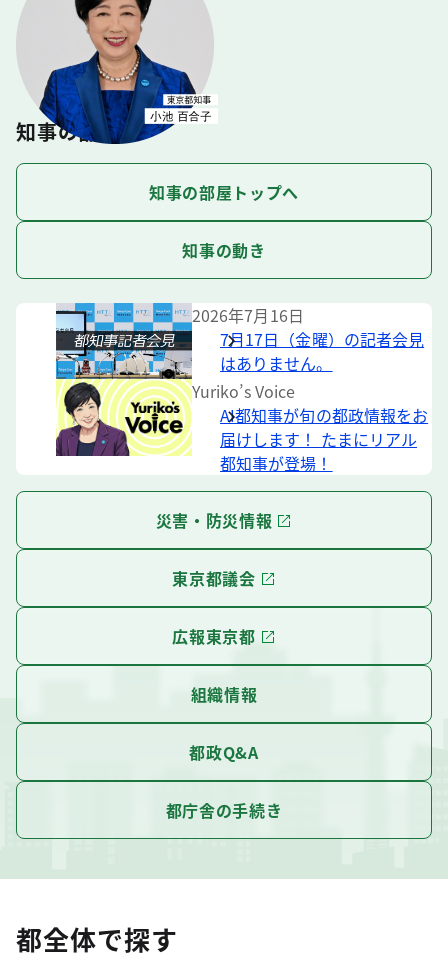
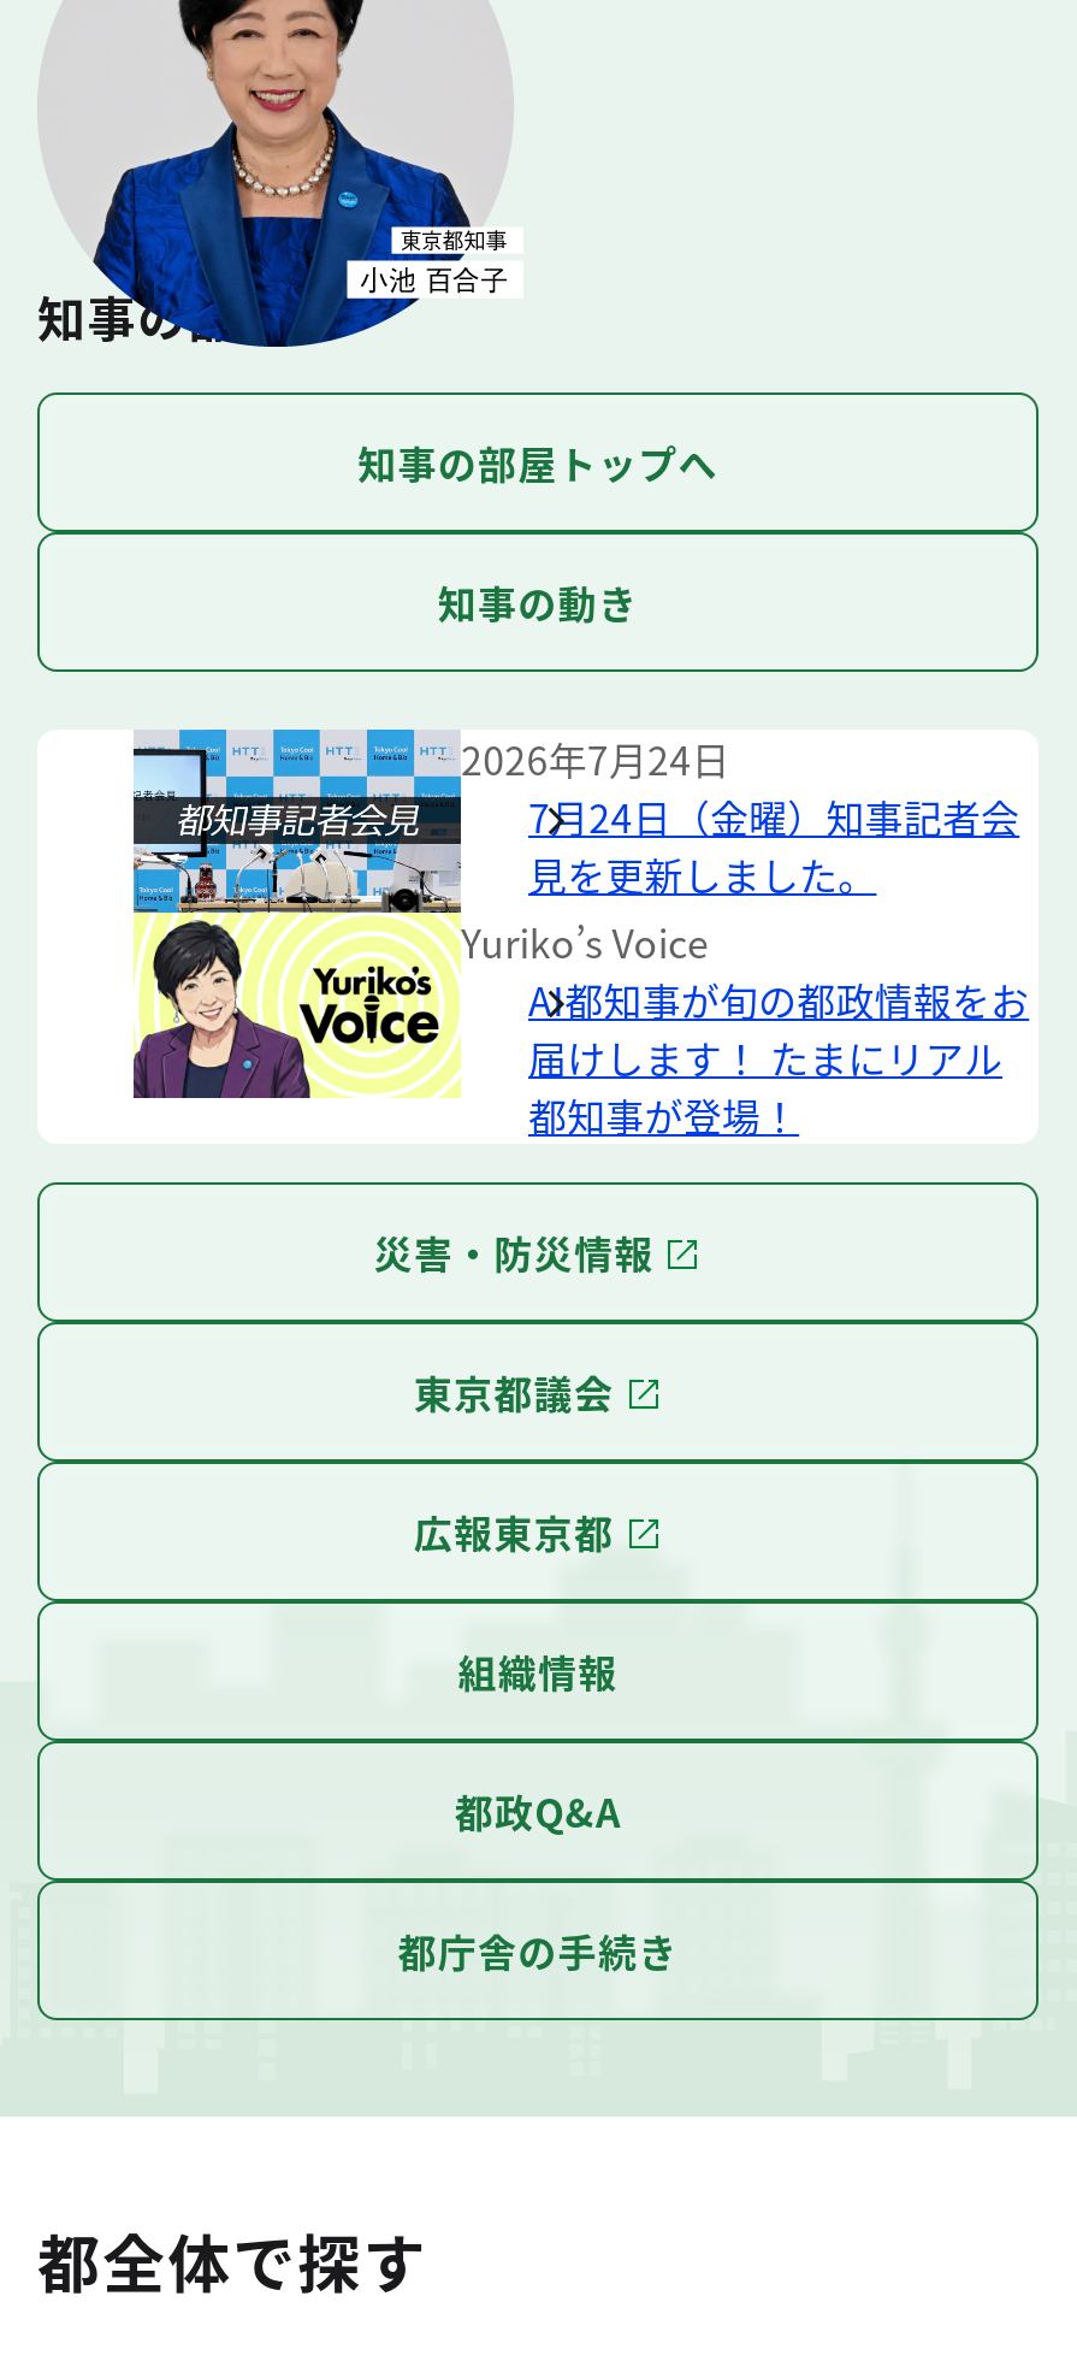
- 2026年7月16日
- 7月17日（金曜）の記者会見
- はありません。
+ 2026年7月24日
+ 7月24日（金曜）知事記者会
+ 見を更新しました。
